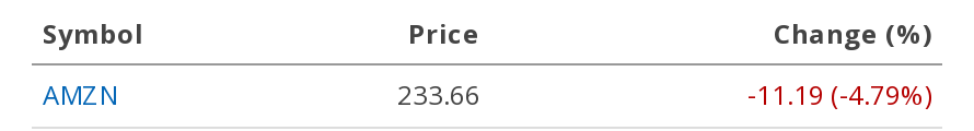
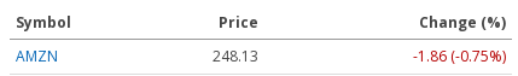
- 233.66
+ 248.13

- -11.19 (-4.79%)
+ -1.86 (-0.75%)
